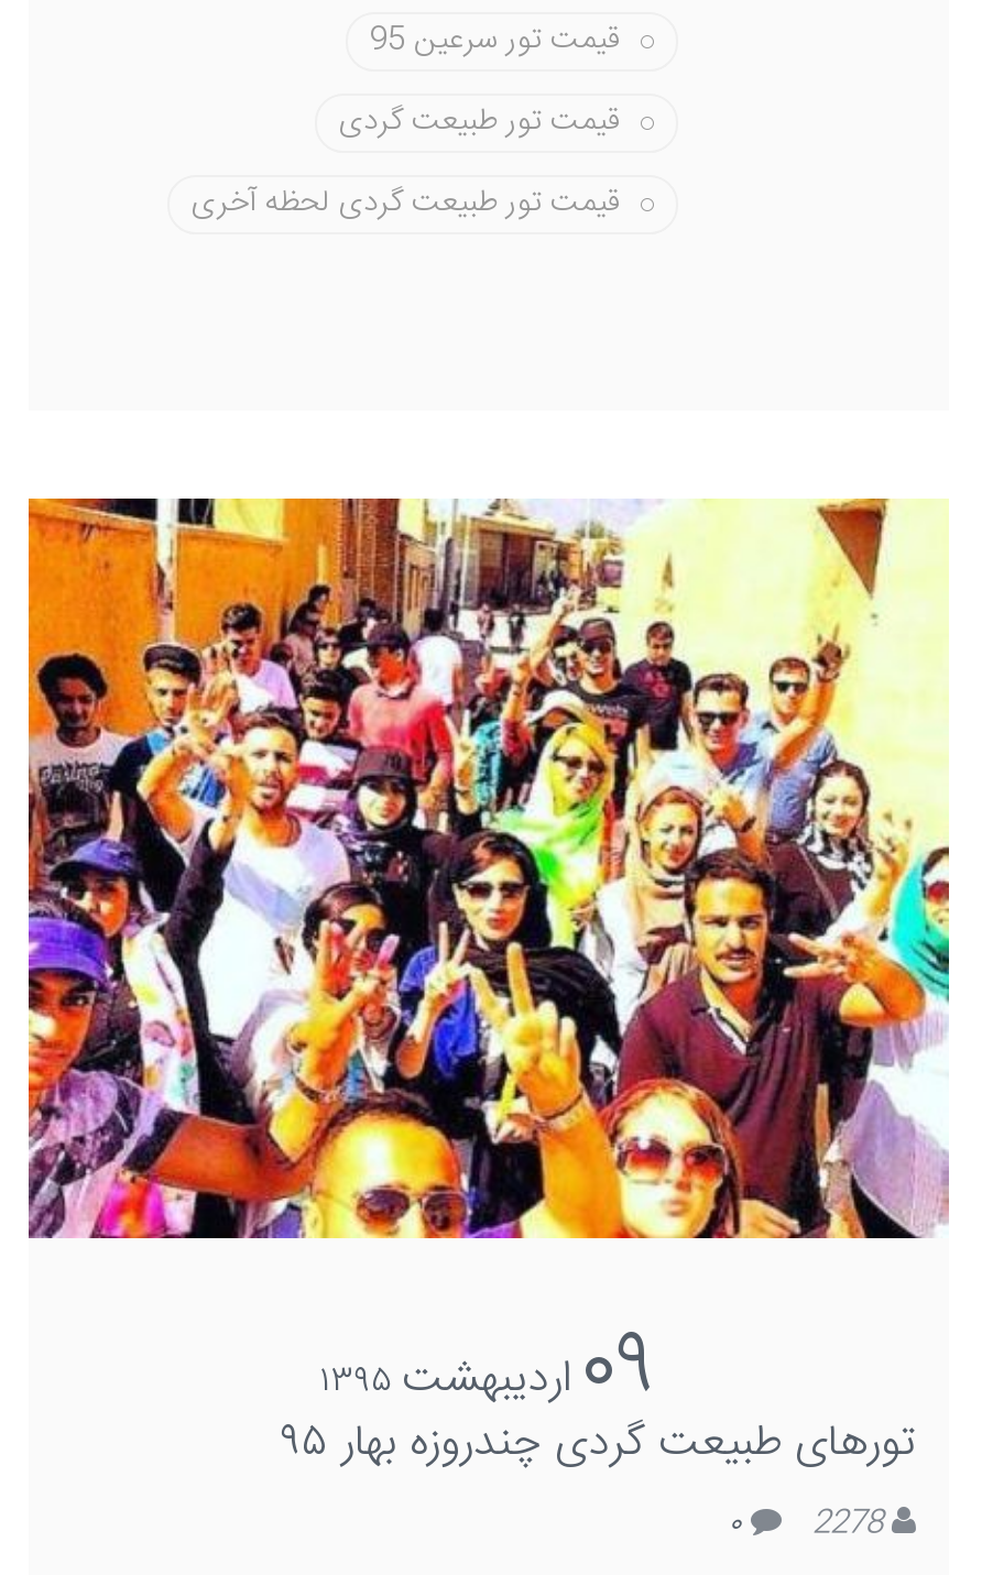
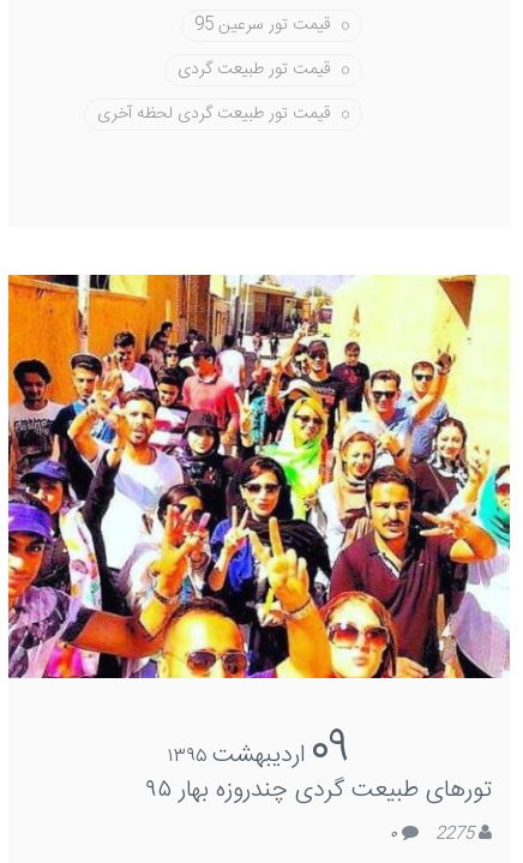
- 2278
+ 2275
